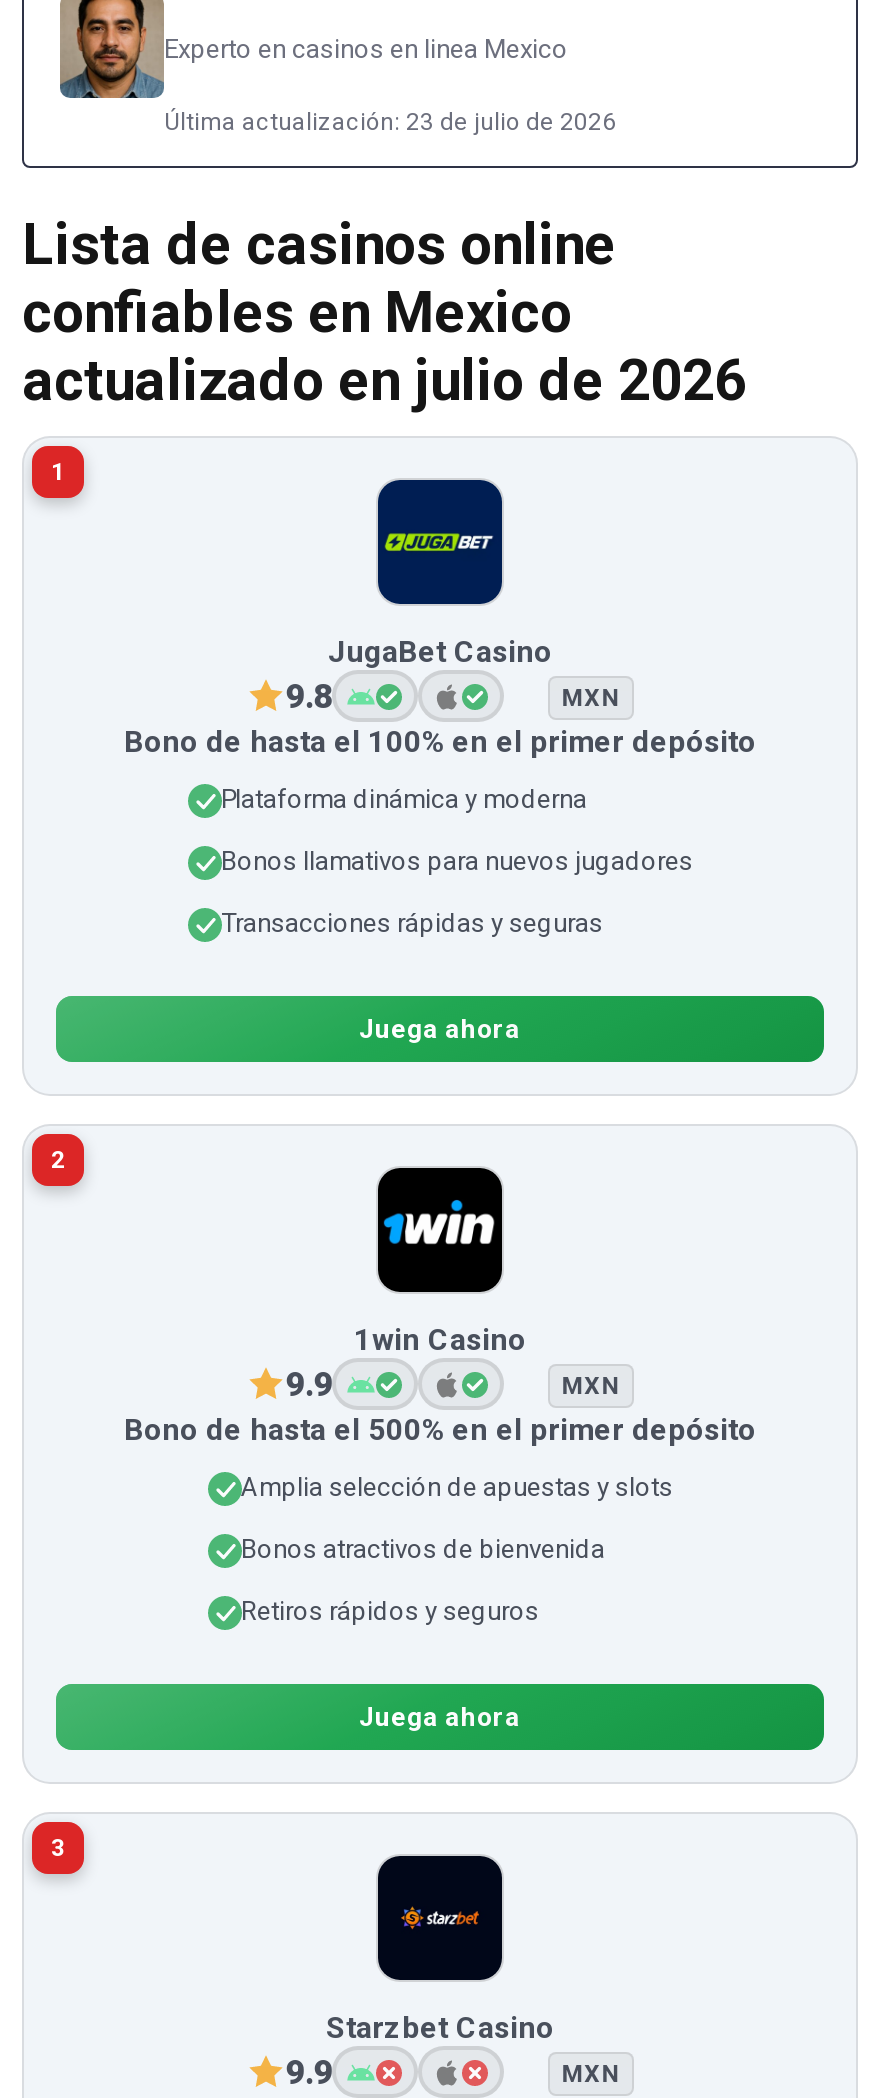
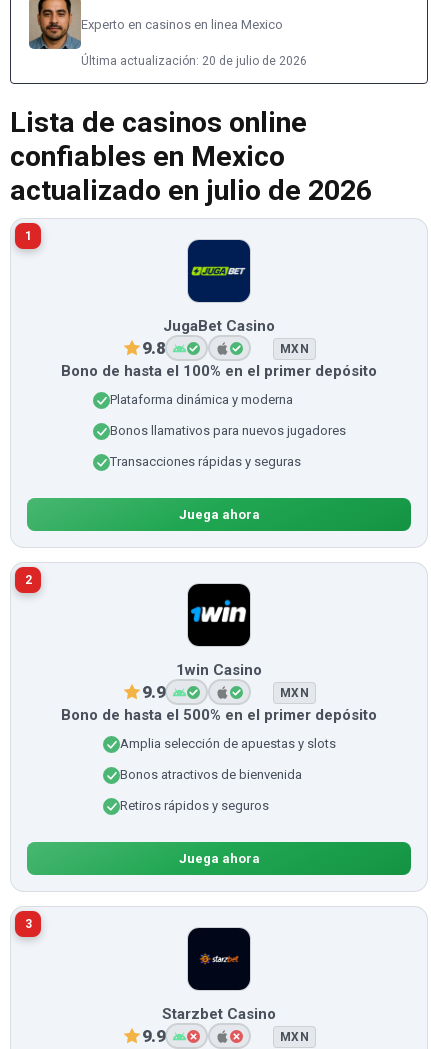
- Última actualización: 23 de julio de 2026
+ Última actualización: 20 de julio de 2026
